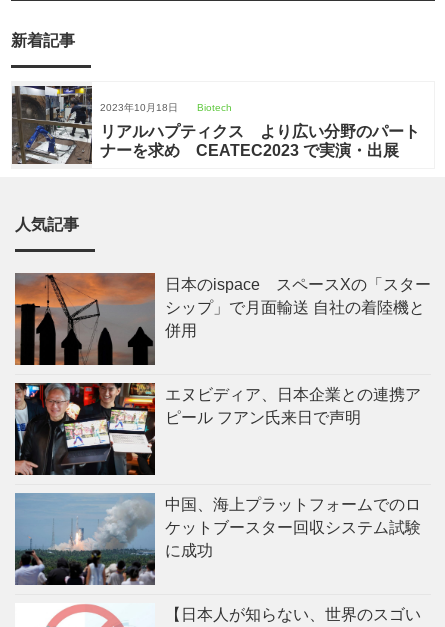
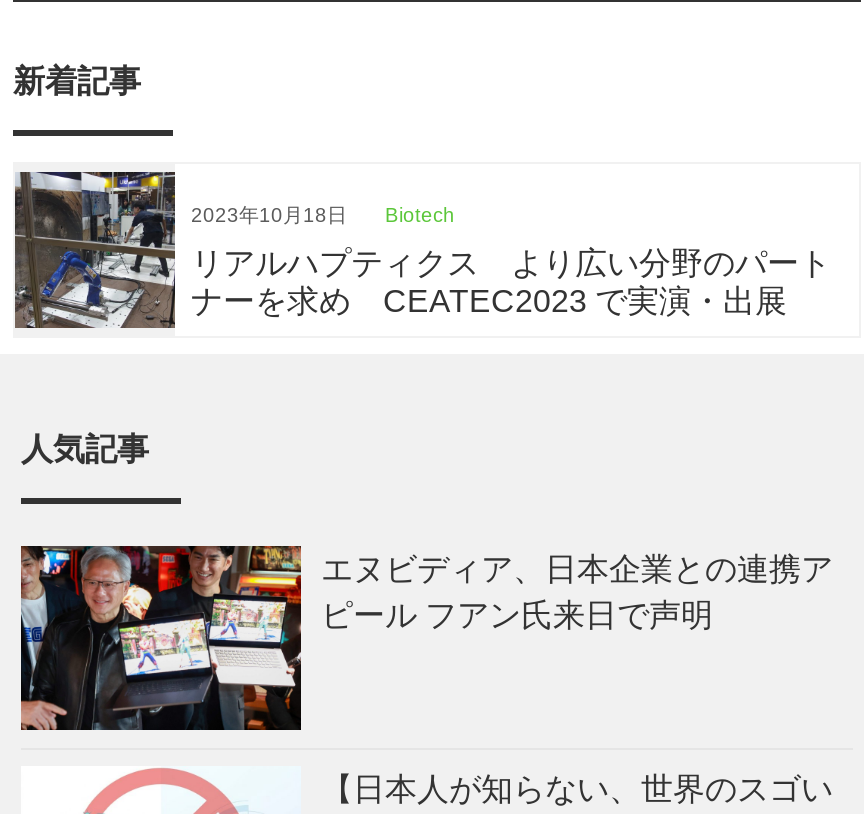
- [image]
- 日本のispace スペースXの「スター
- シップ」で月面輸送 自社の着陸機と
- 併用

- [image]
- 中国、海上プラットフォームでのロ
- ケットブースター回収システム試験
- に成功
